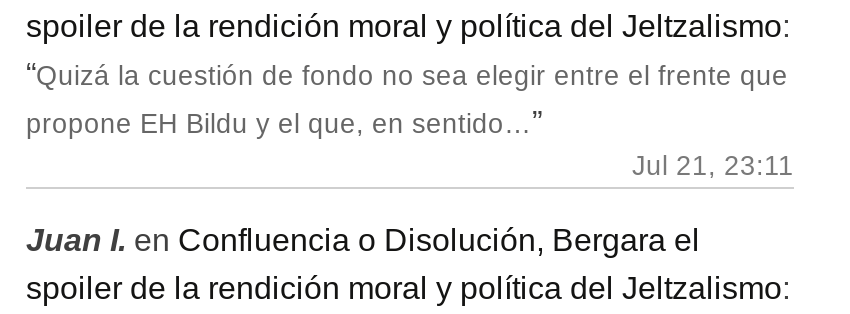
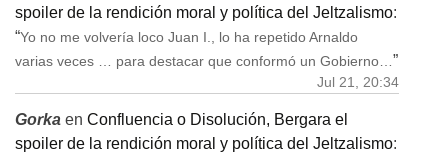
- “Quizá la cuestión de fondo no sea elegir entre el frente que
- propone EH Bildu y el que, en sentido…”
- Jul 21, 23:11
+ “Yo no me volvería loco Juan I., lo ha repetido Arnaldo
+ varias veces … para destacar que conformó un Gobierno…”
+ Jul 21, 20:34

- Juan I. en Confluencia o Disolución, Bergara el
+ Gorka en Confluencia o Disolución, Bergara el
